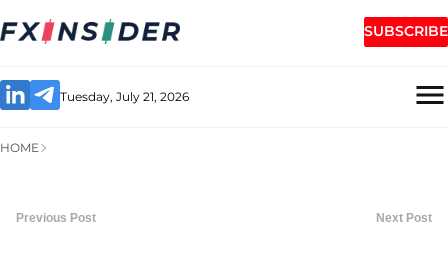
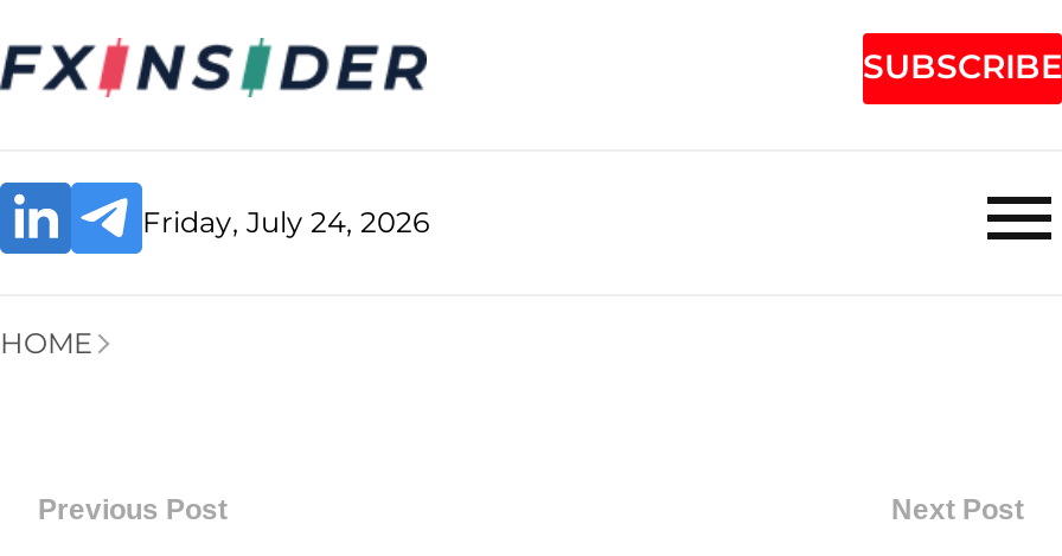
- Tuesday, July 21, 2026
+ Friday, July 24, 2026
